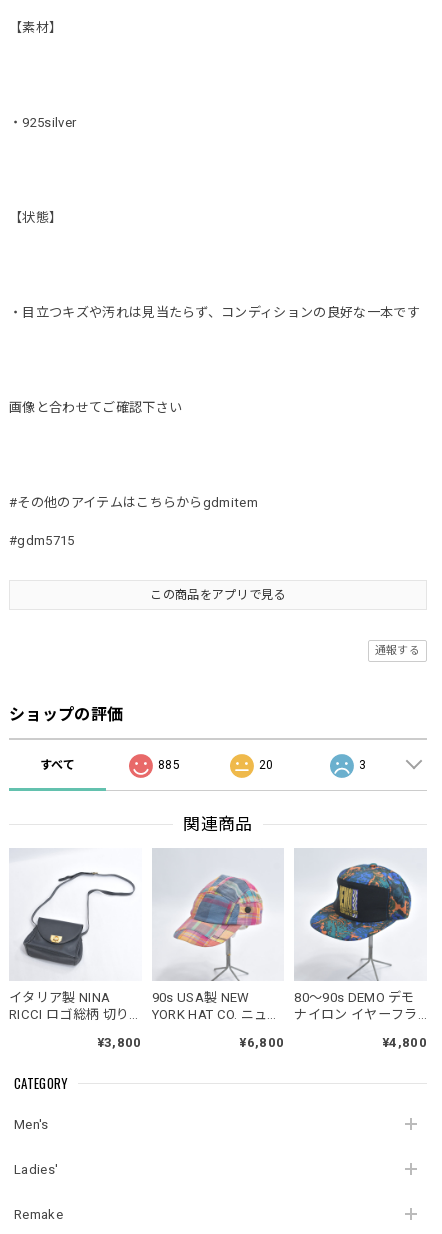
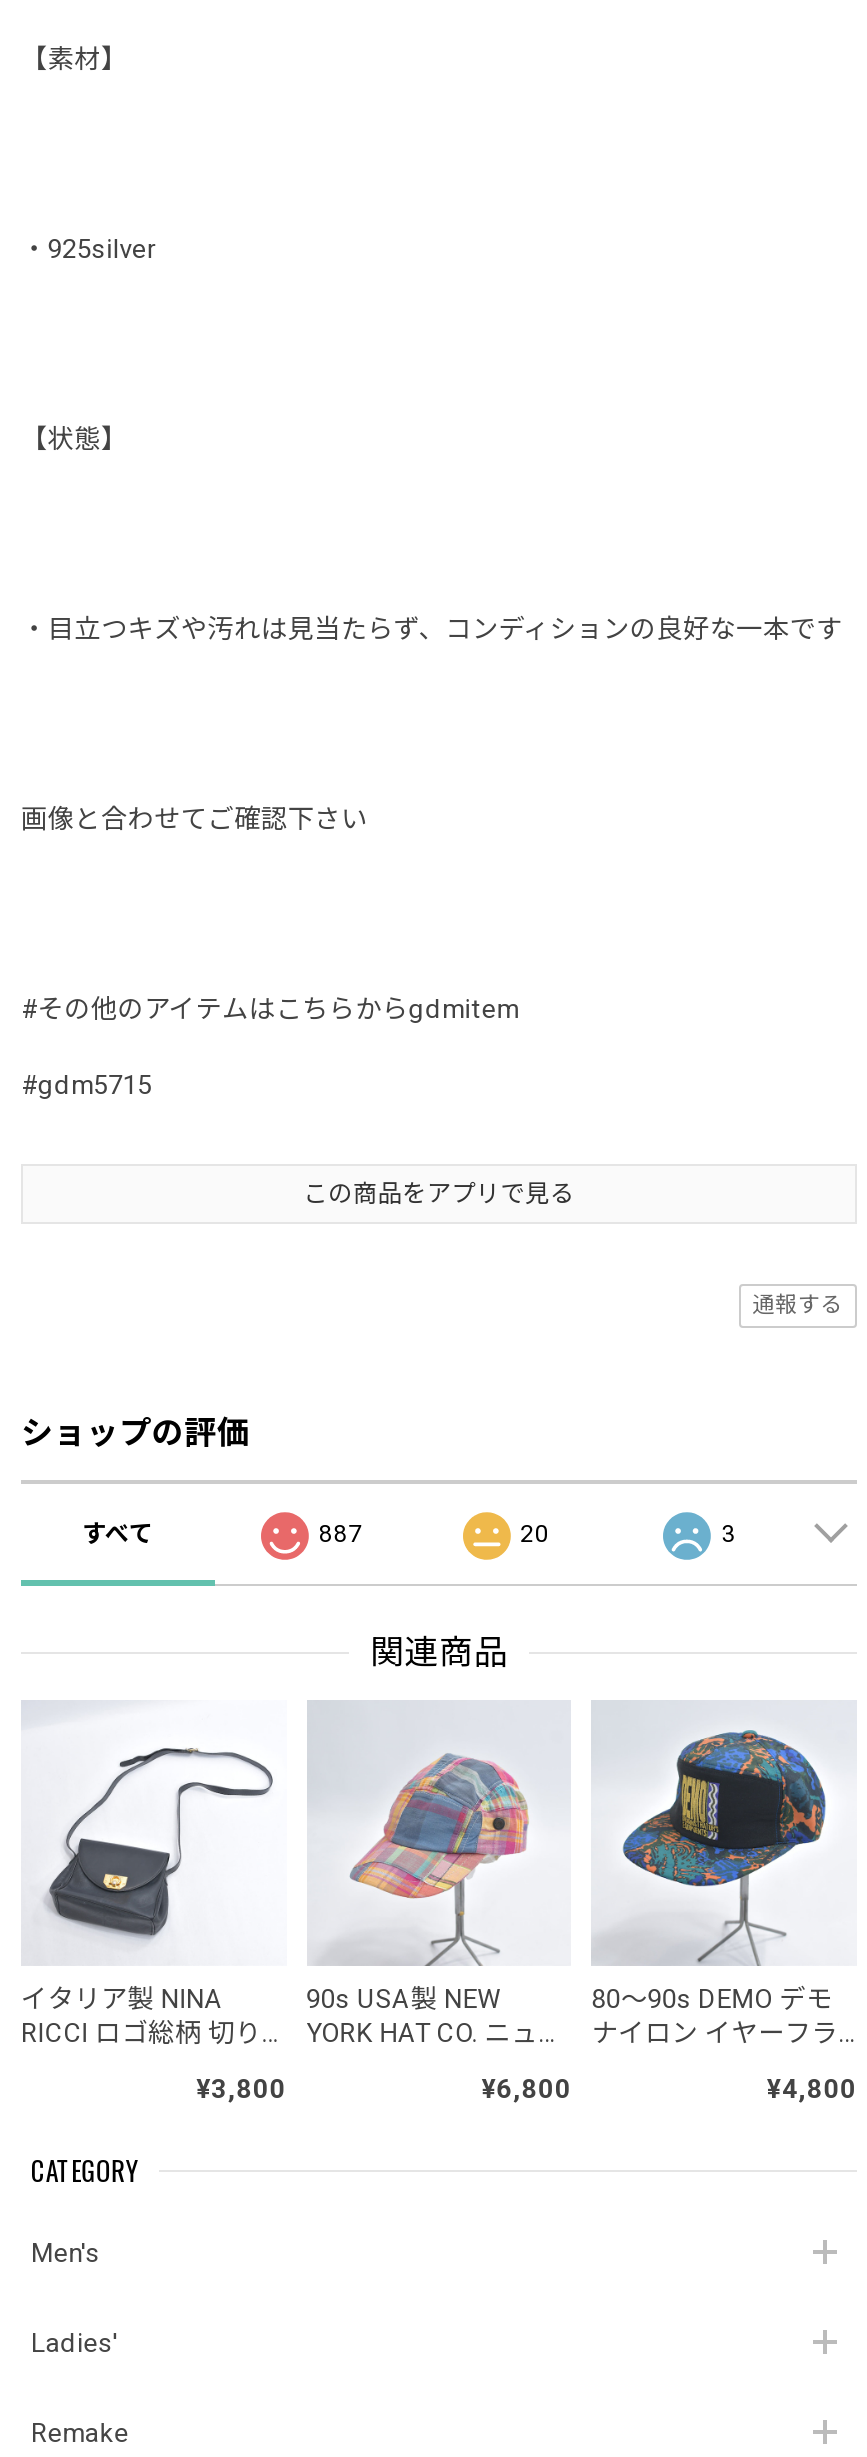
- 885
+ 887
